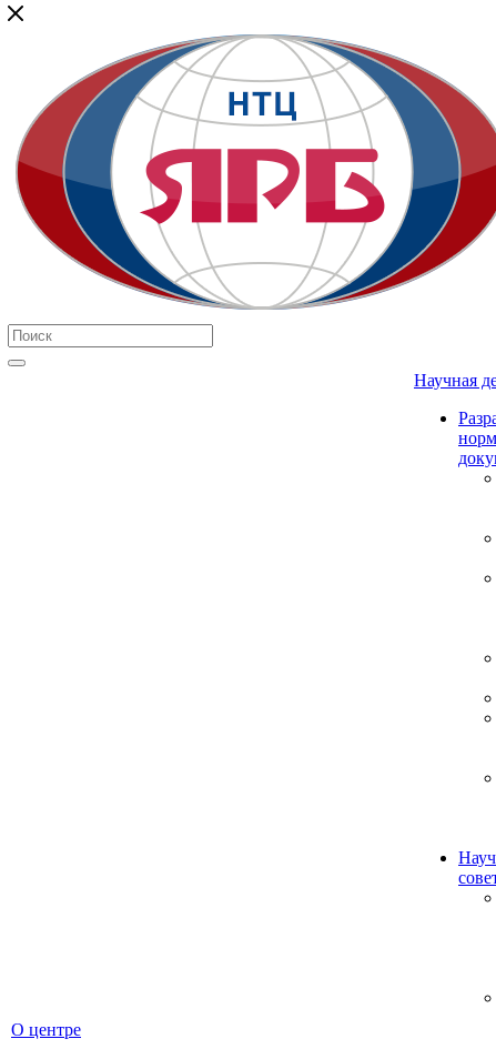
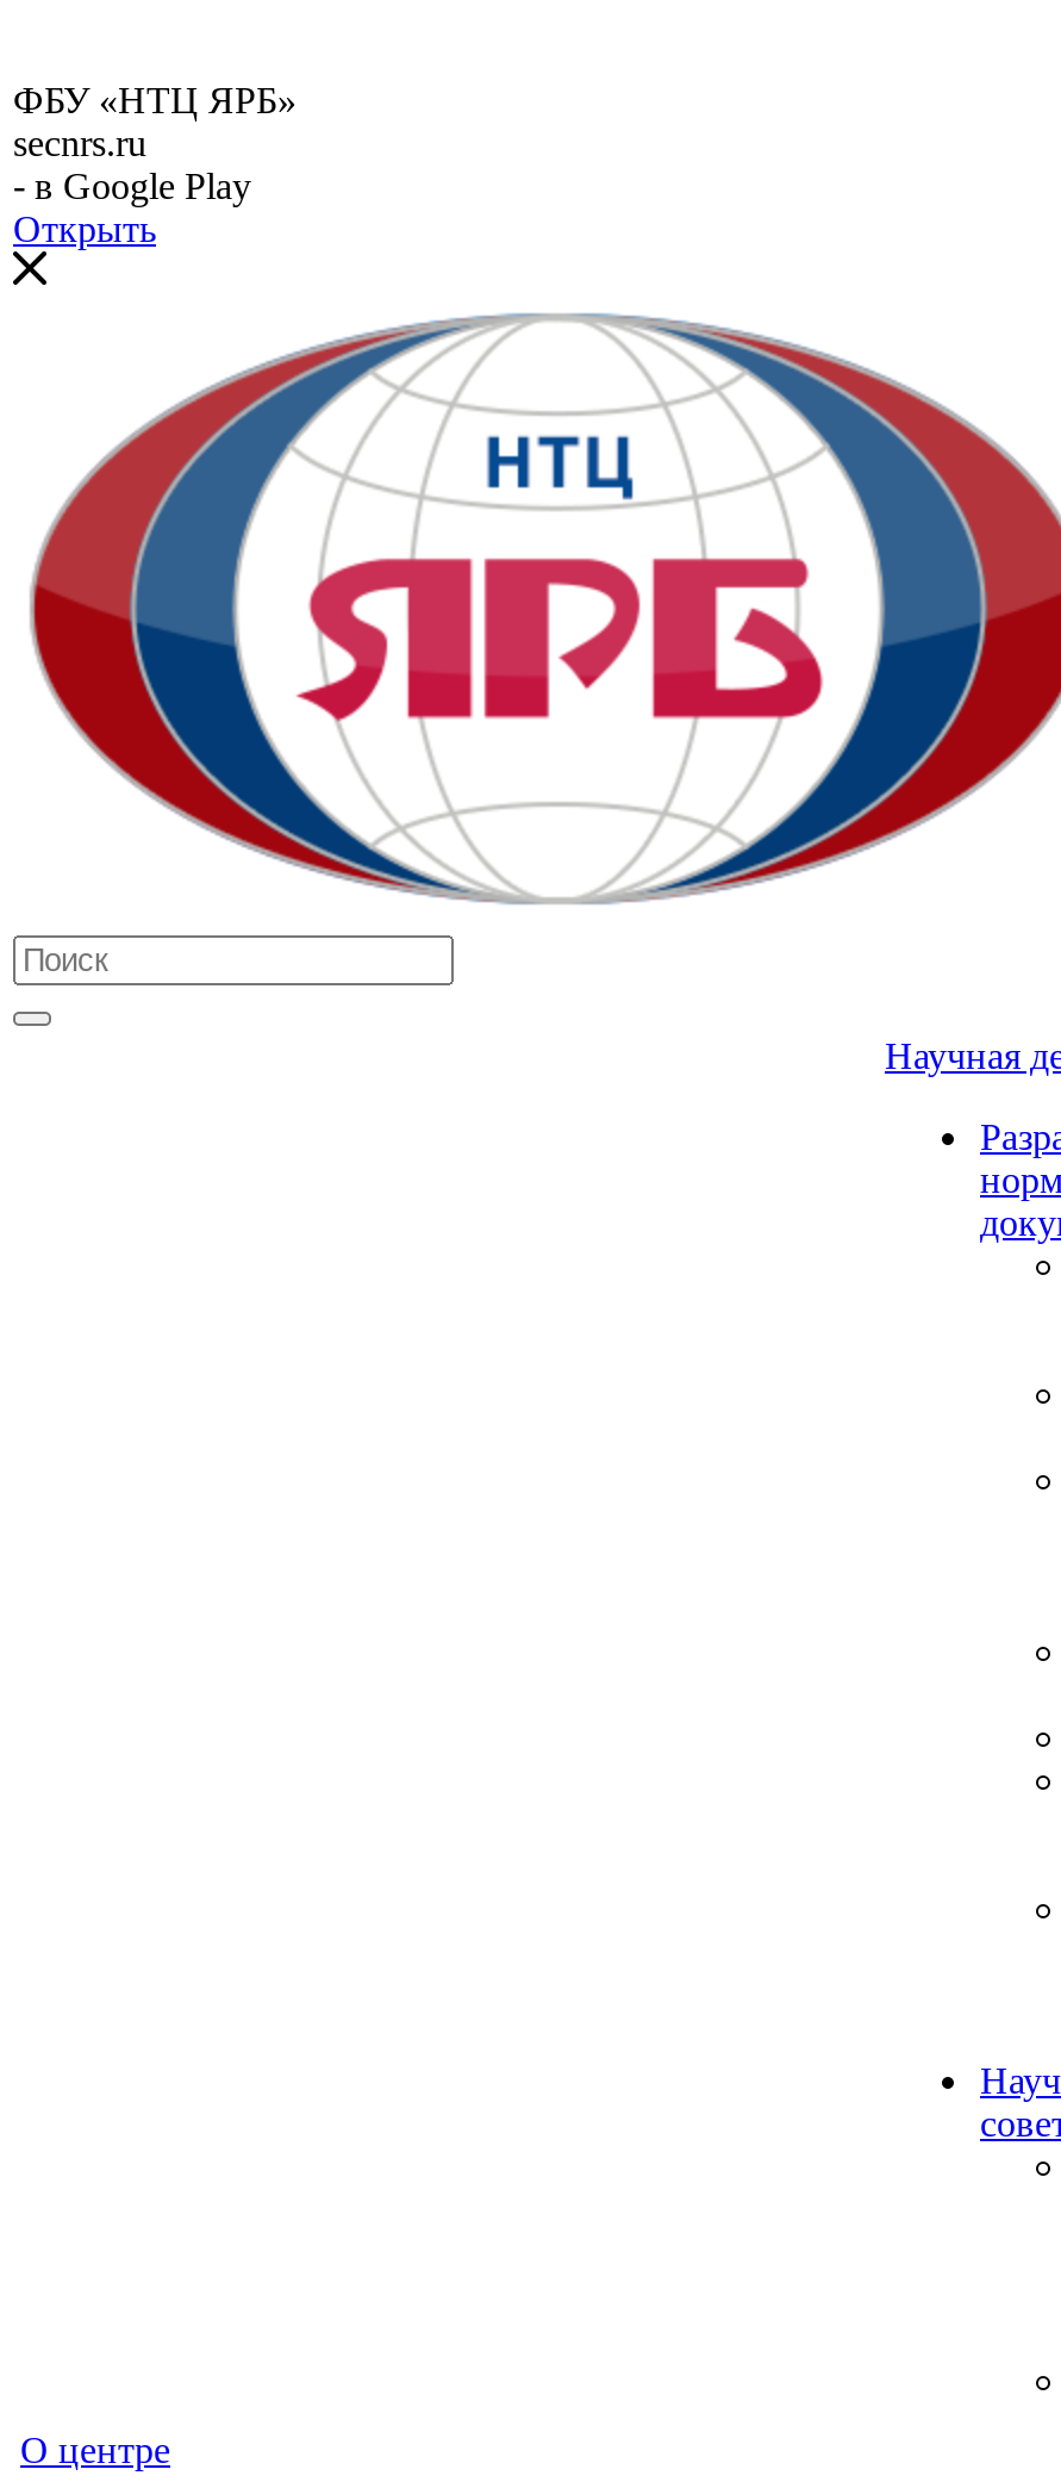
+ ФБУ «НТЦ ЯРБ»
+ secnrs.ru
+ - в Google Play
+ Открыть
